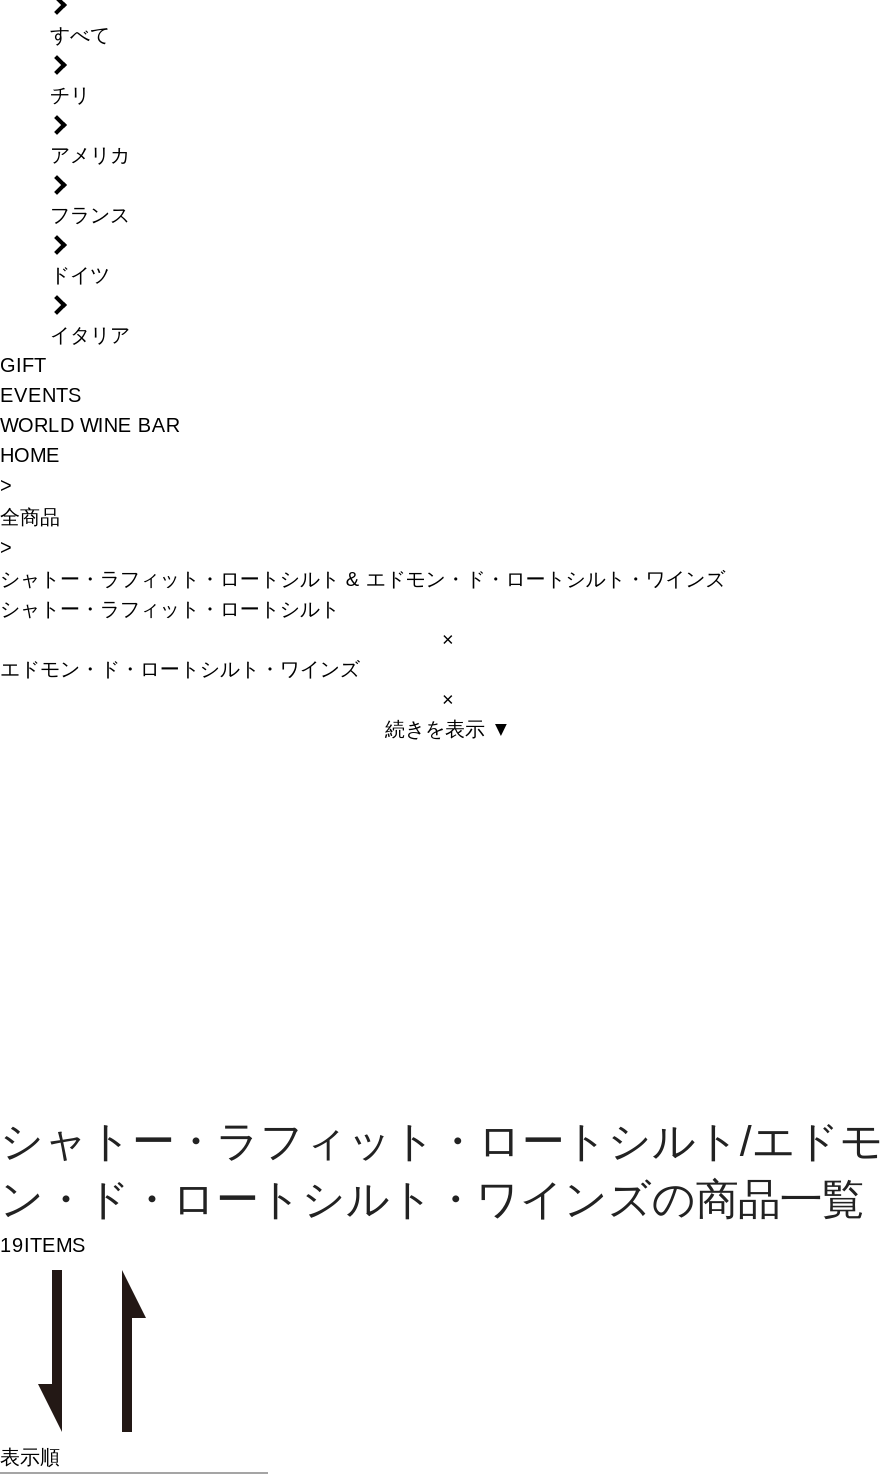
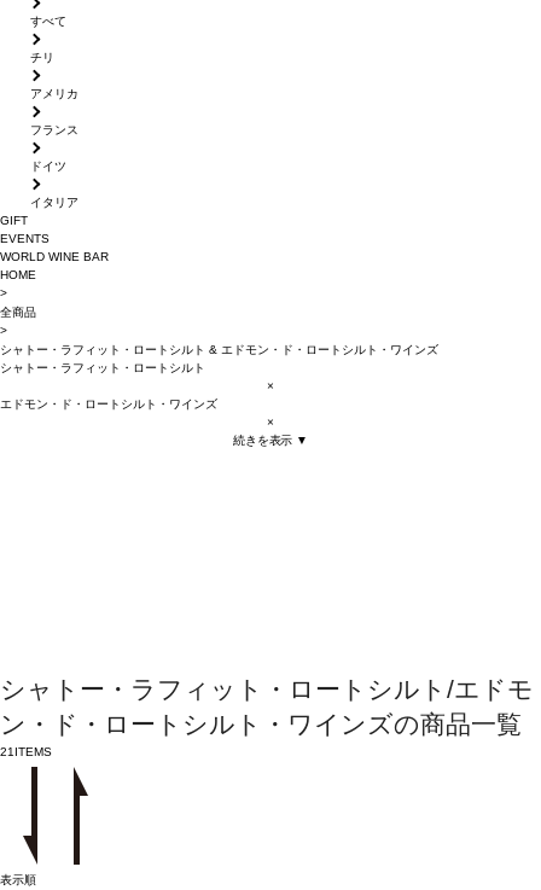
- 19 ITEMS
+ 21 ITEMS
